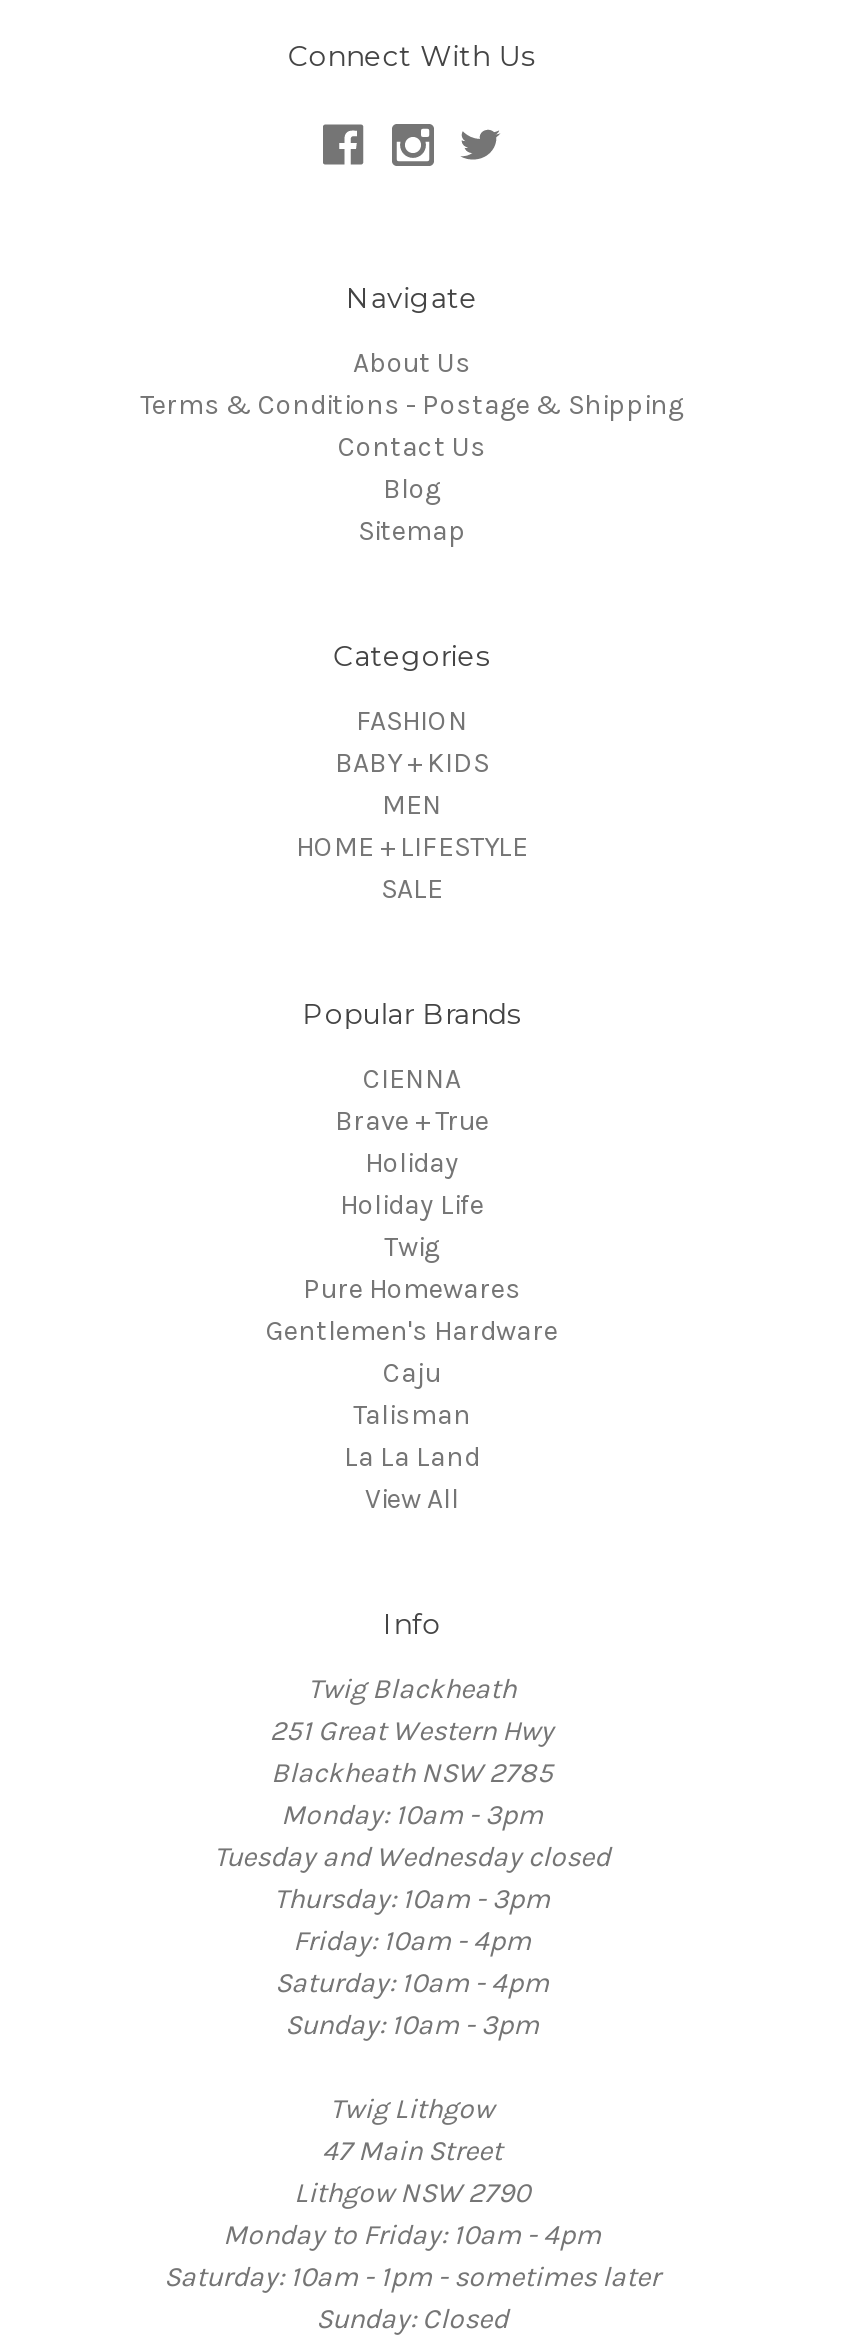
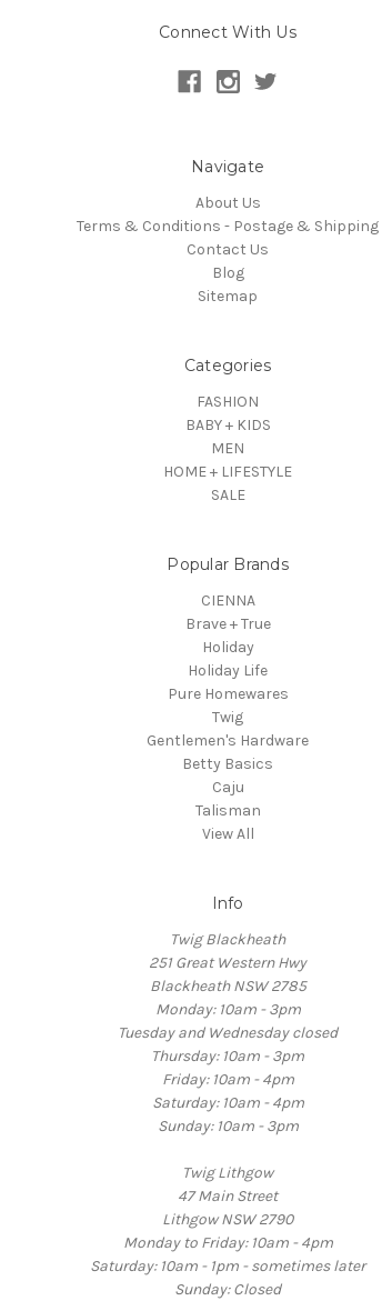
moved down: Twig

moved up: Pure Homewares

+ Betty Basics

moved down: Caju | Talisman

- La La Land
